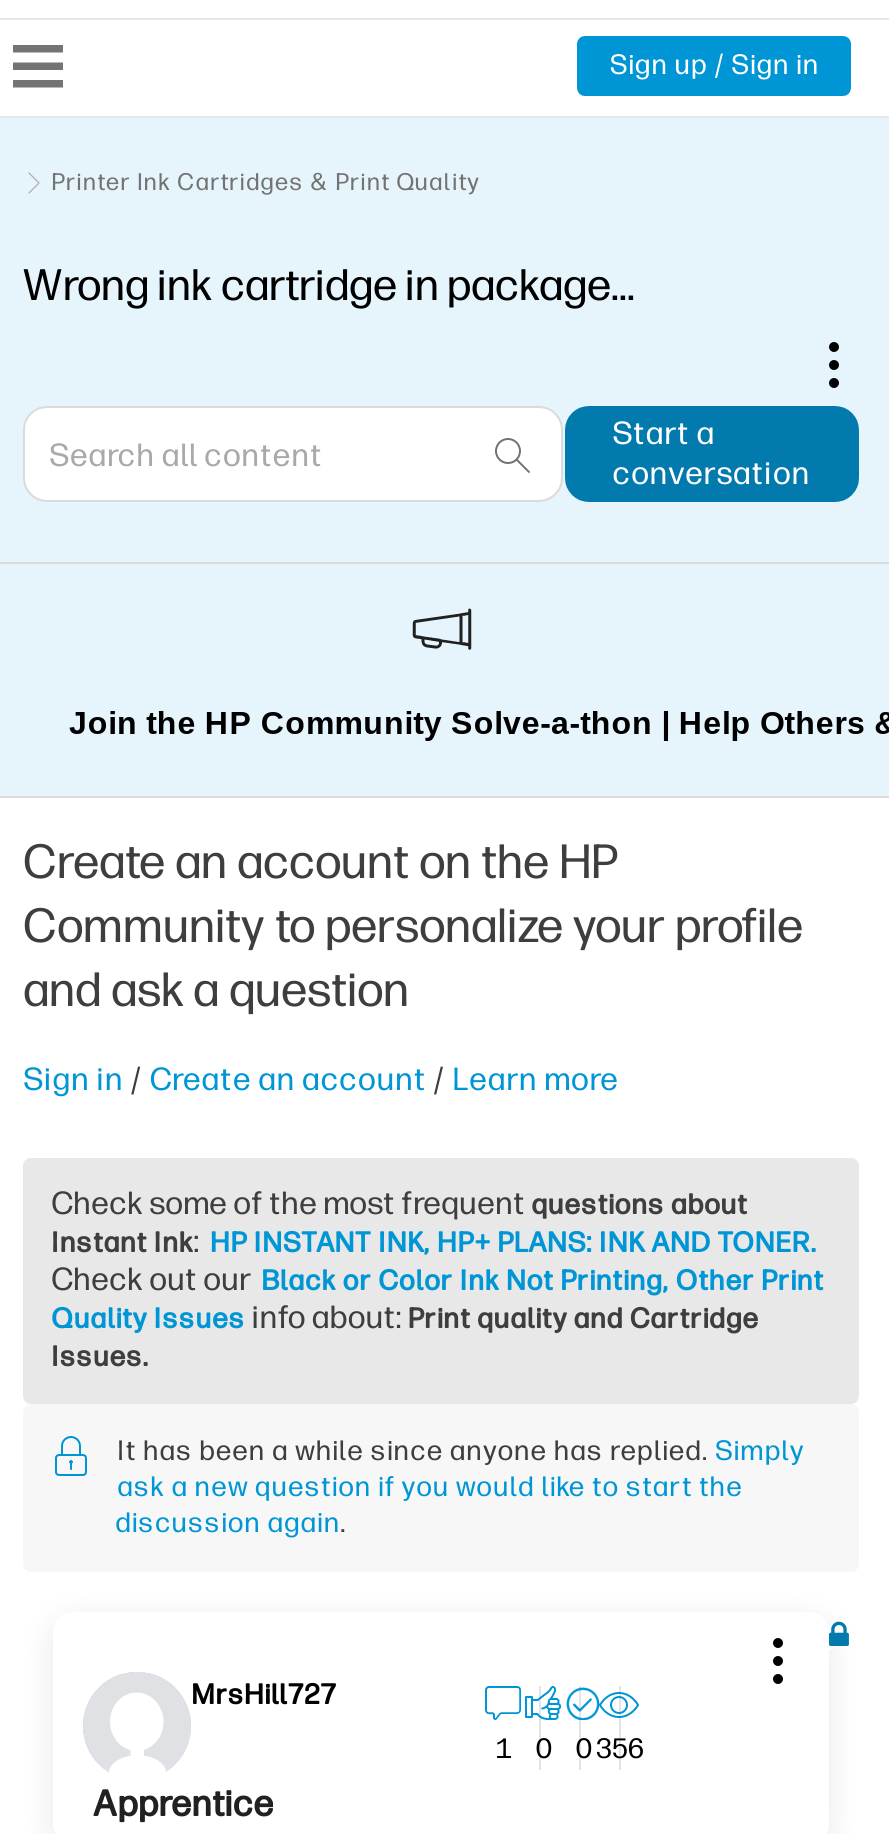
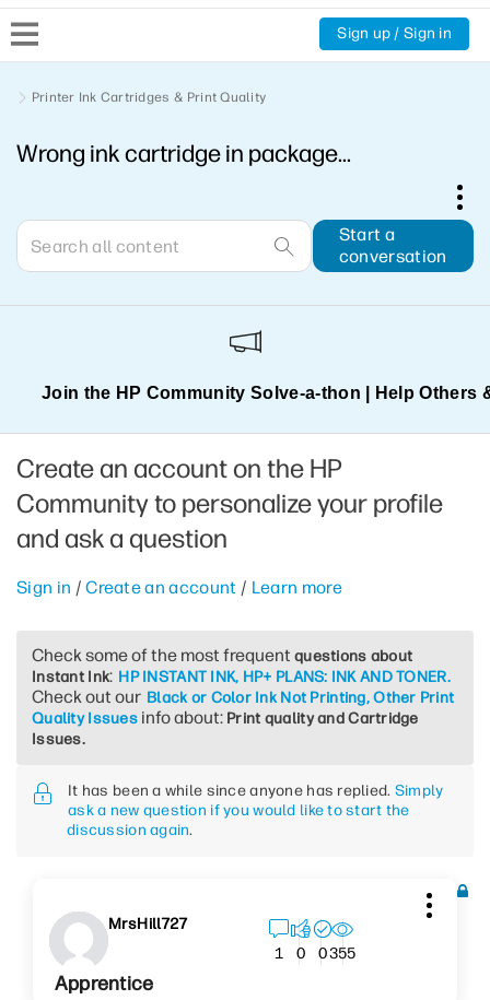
- 1 0 0 356
+ 1 0 0 355
